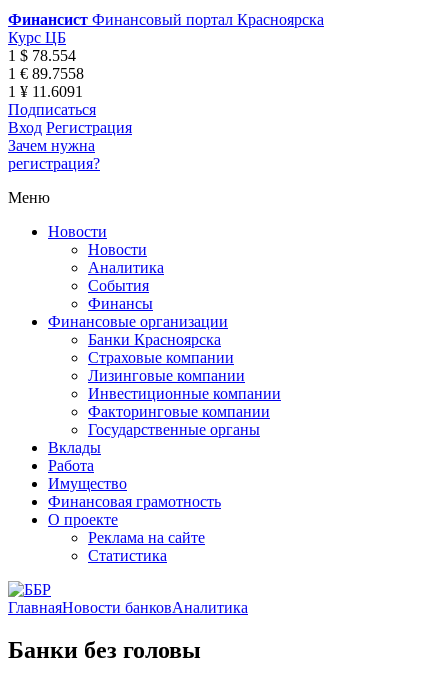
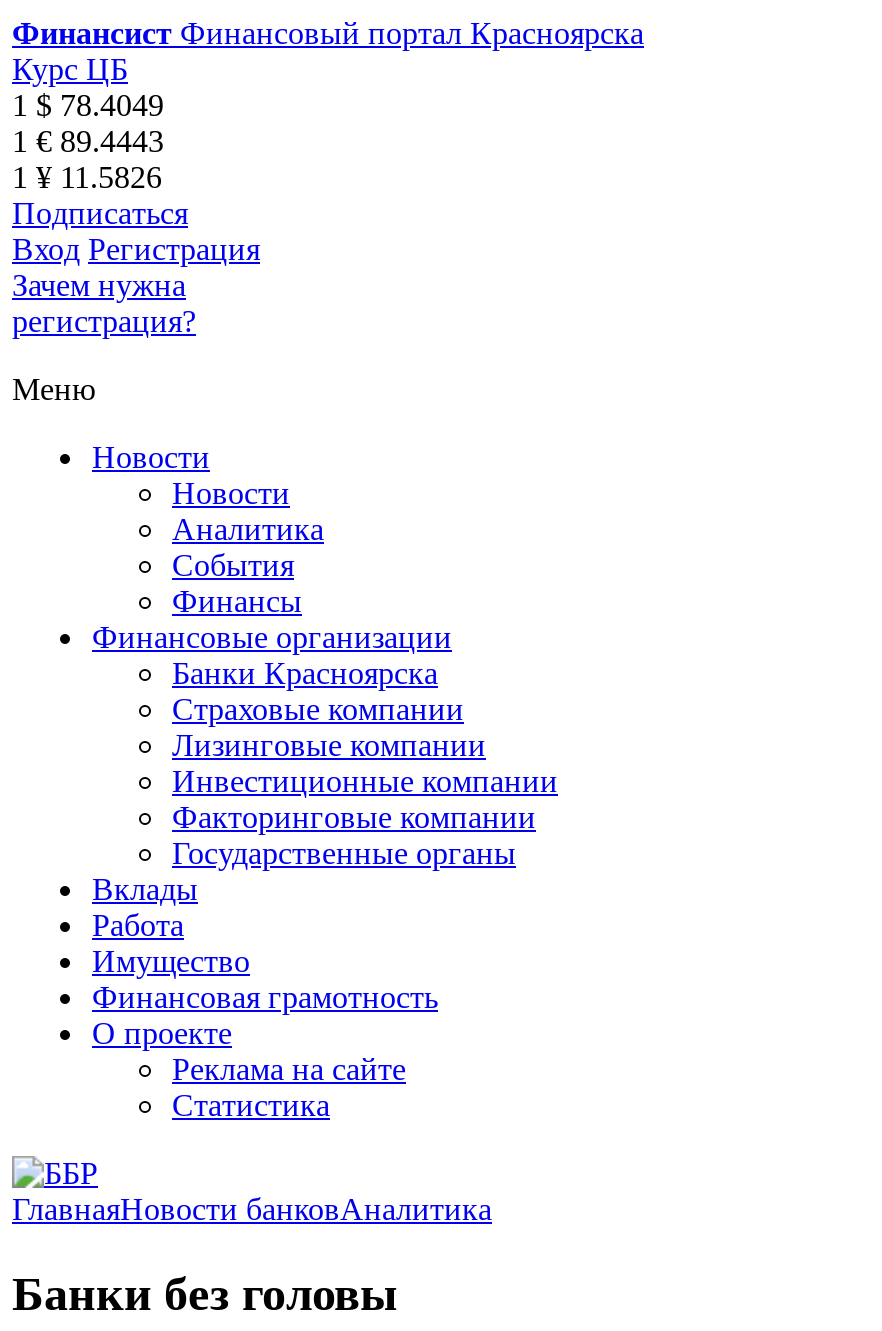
- 1 $ 78.554
+ 1 $ 78.4049

- 1 € 89.7558
+ 1 € 89.4443

- 1 ¥ 11.6091
+ 1 ¥ 11.5826
